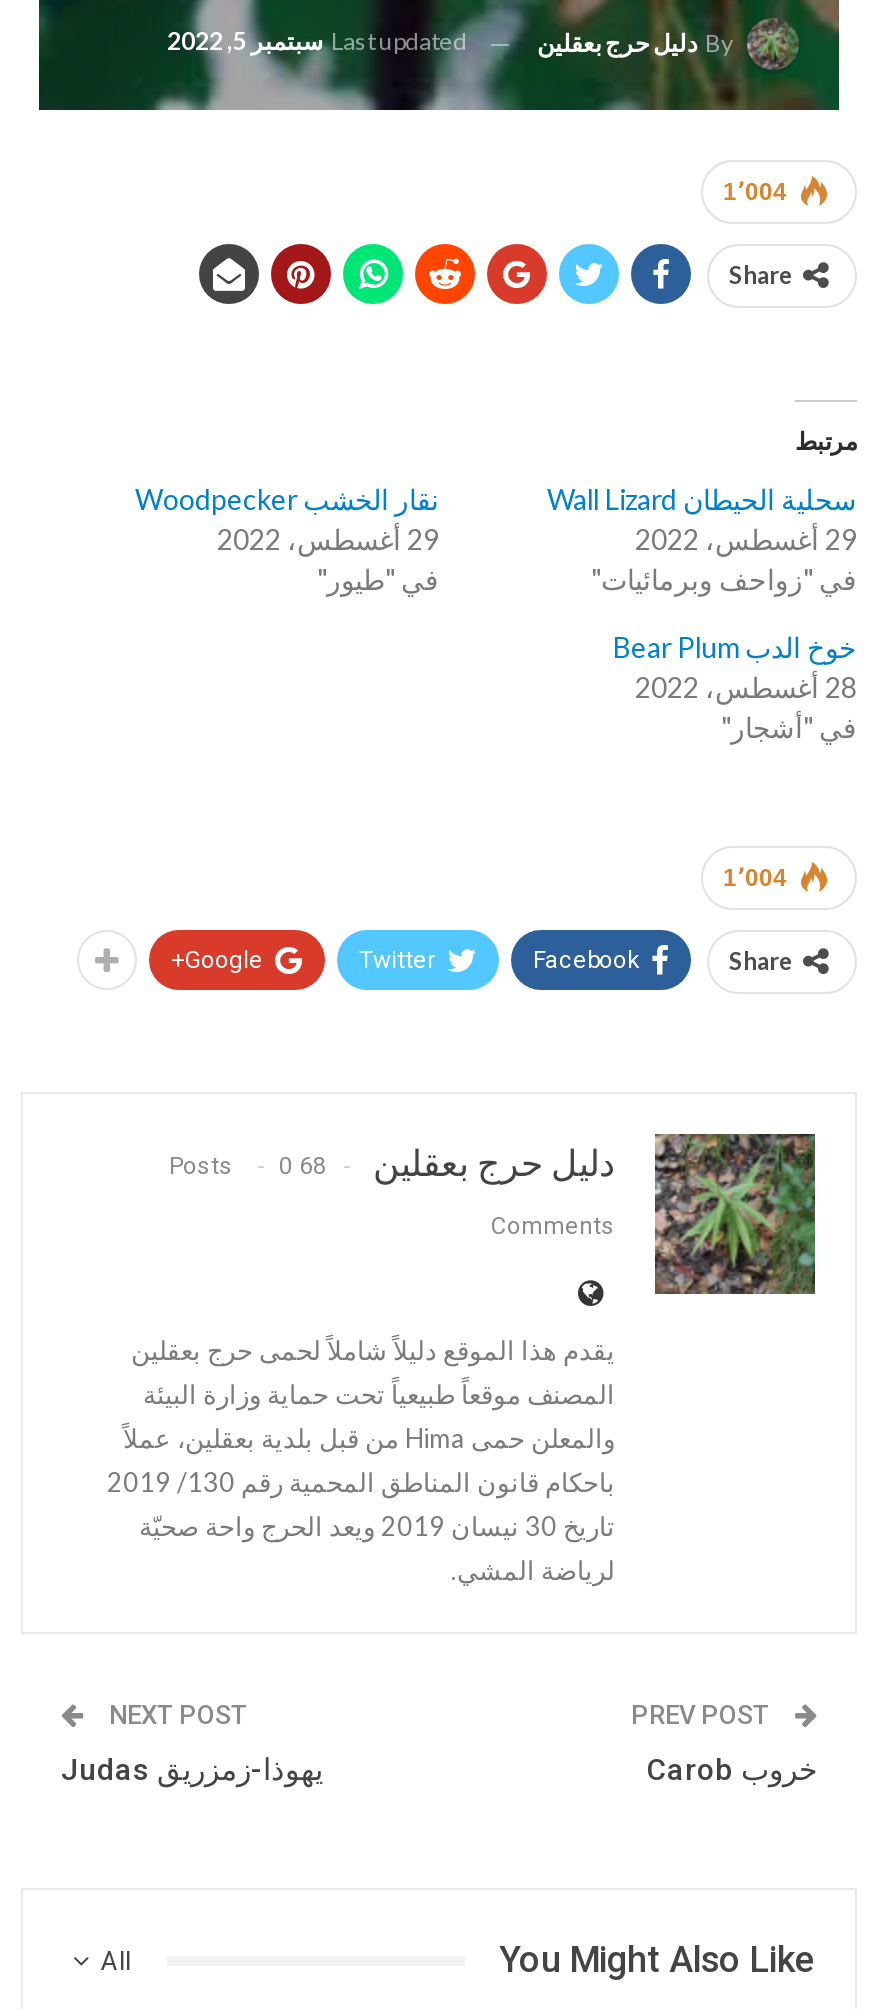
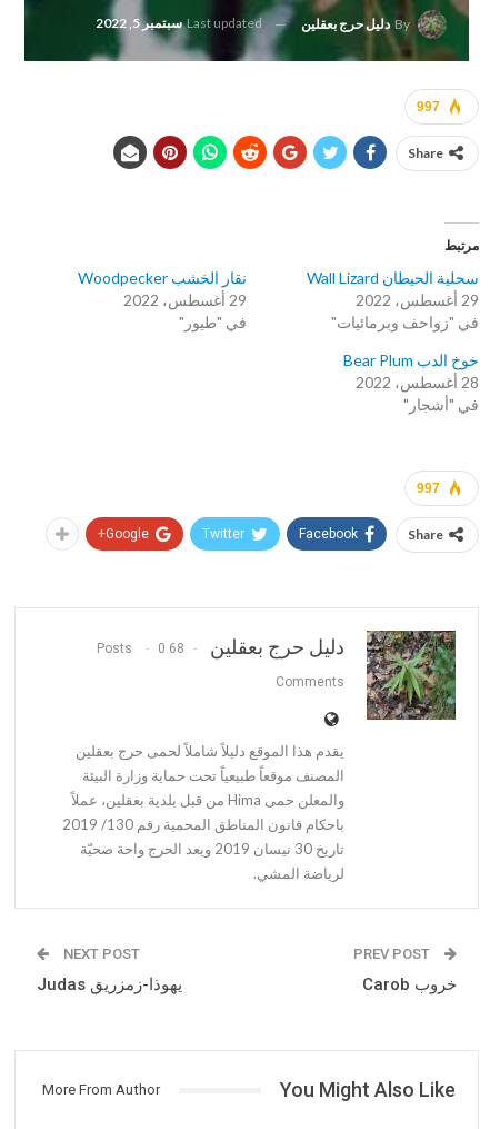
- 1٬004
+ 997

- 1٬004
+ 997

- All

+ More From Author
